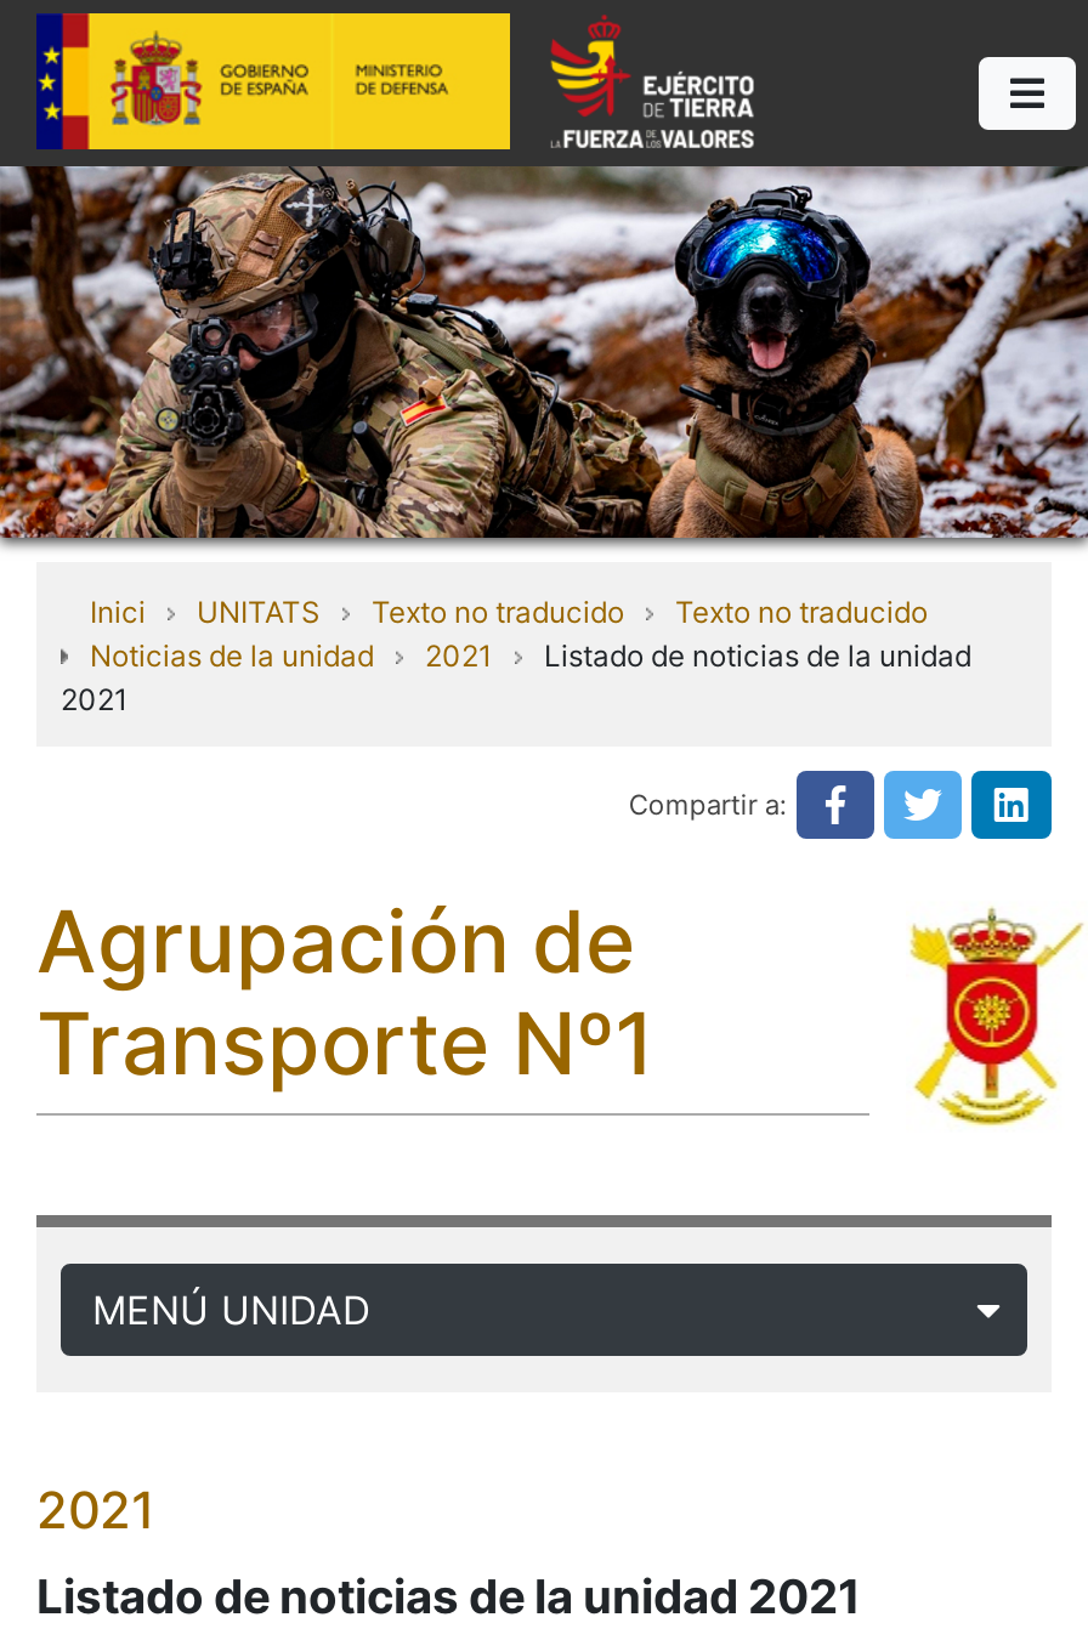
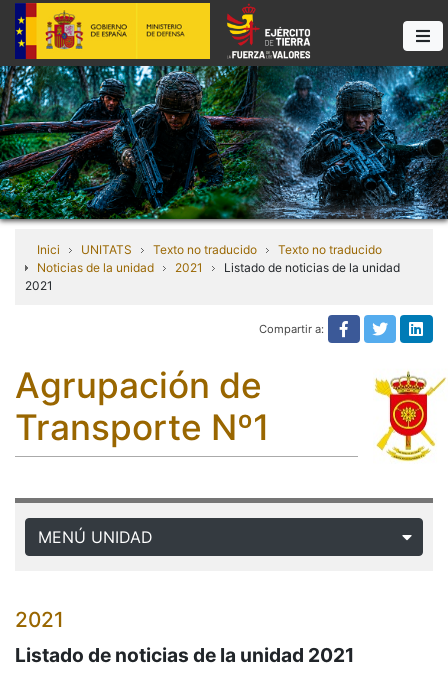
- [image]
+ [image]
